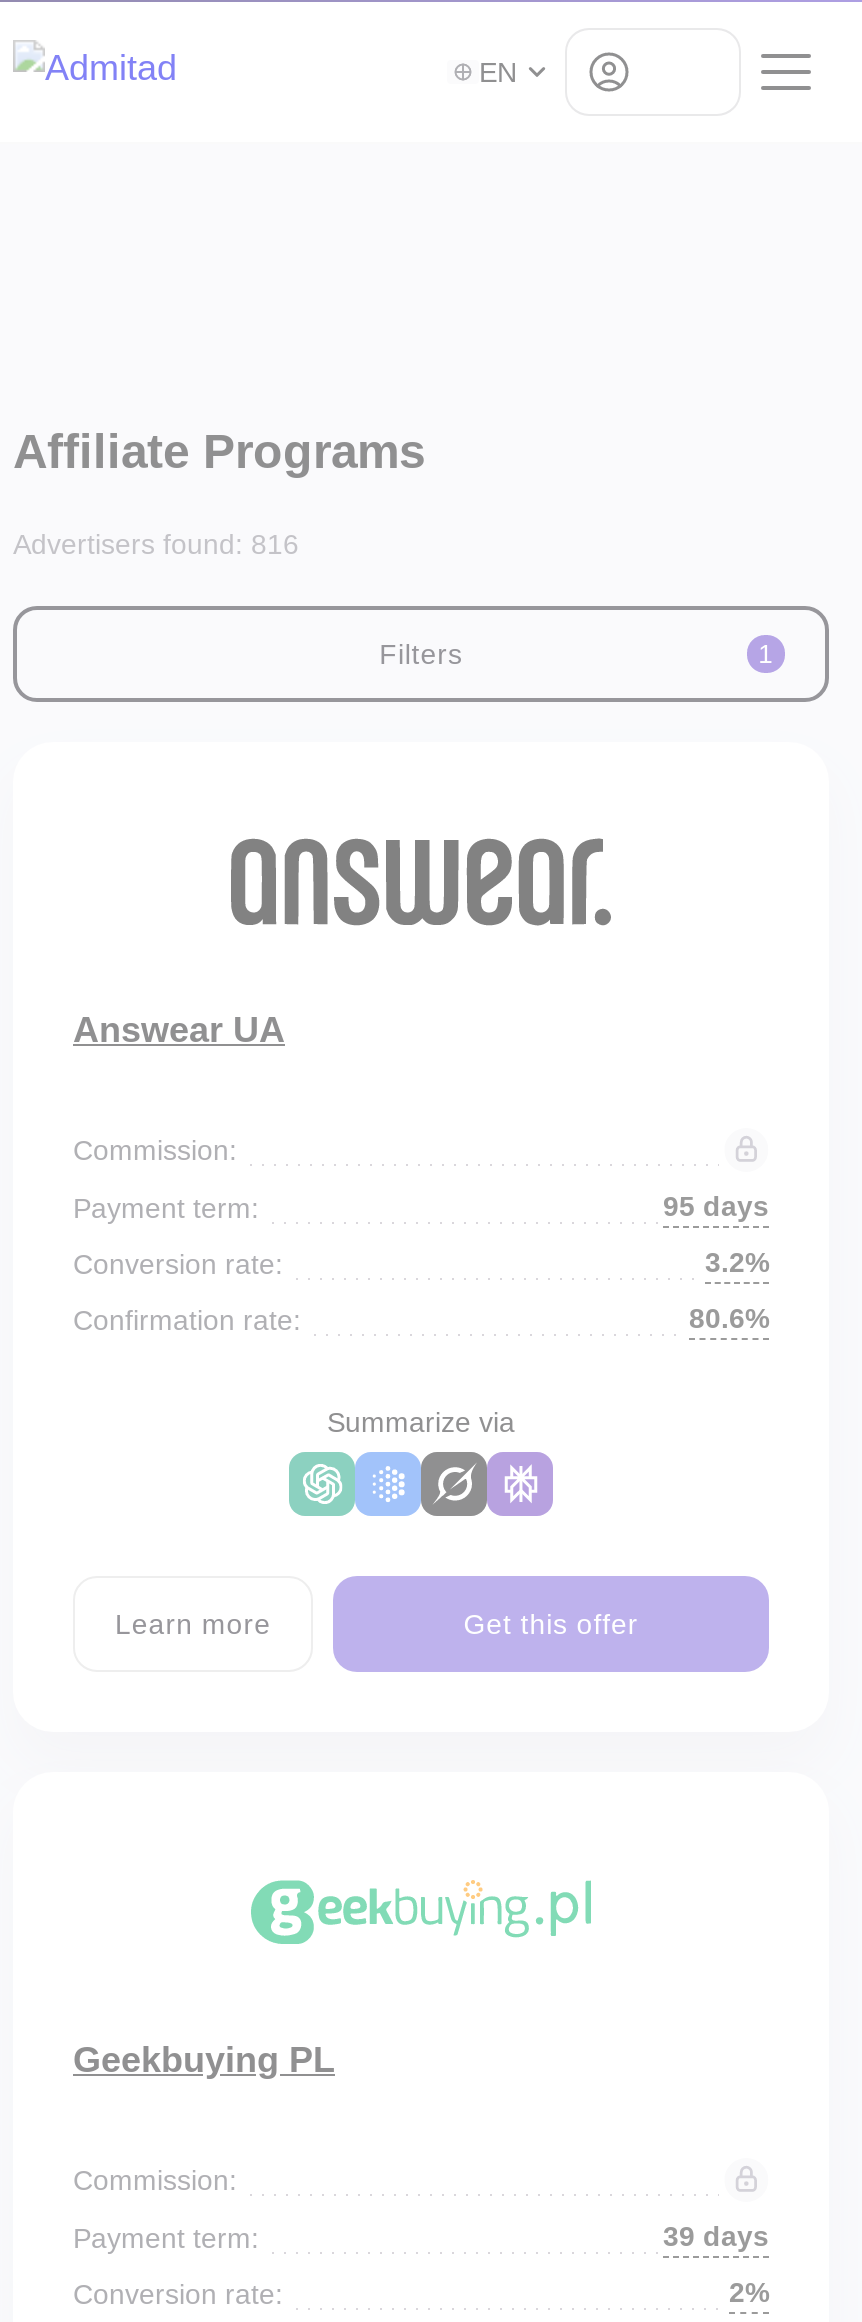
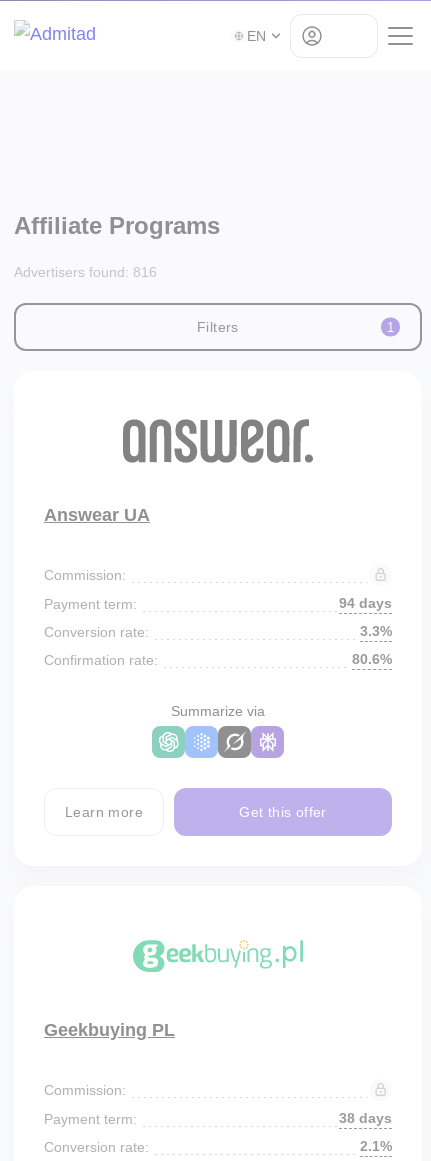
- 95 days
+ 94 days

- 3.2%
+ 3.3%

- 39 days
+ 38 days

- 2%
+ 2.1%
